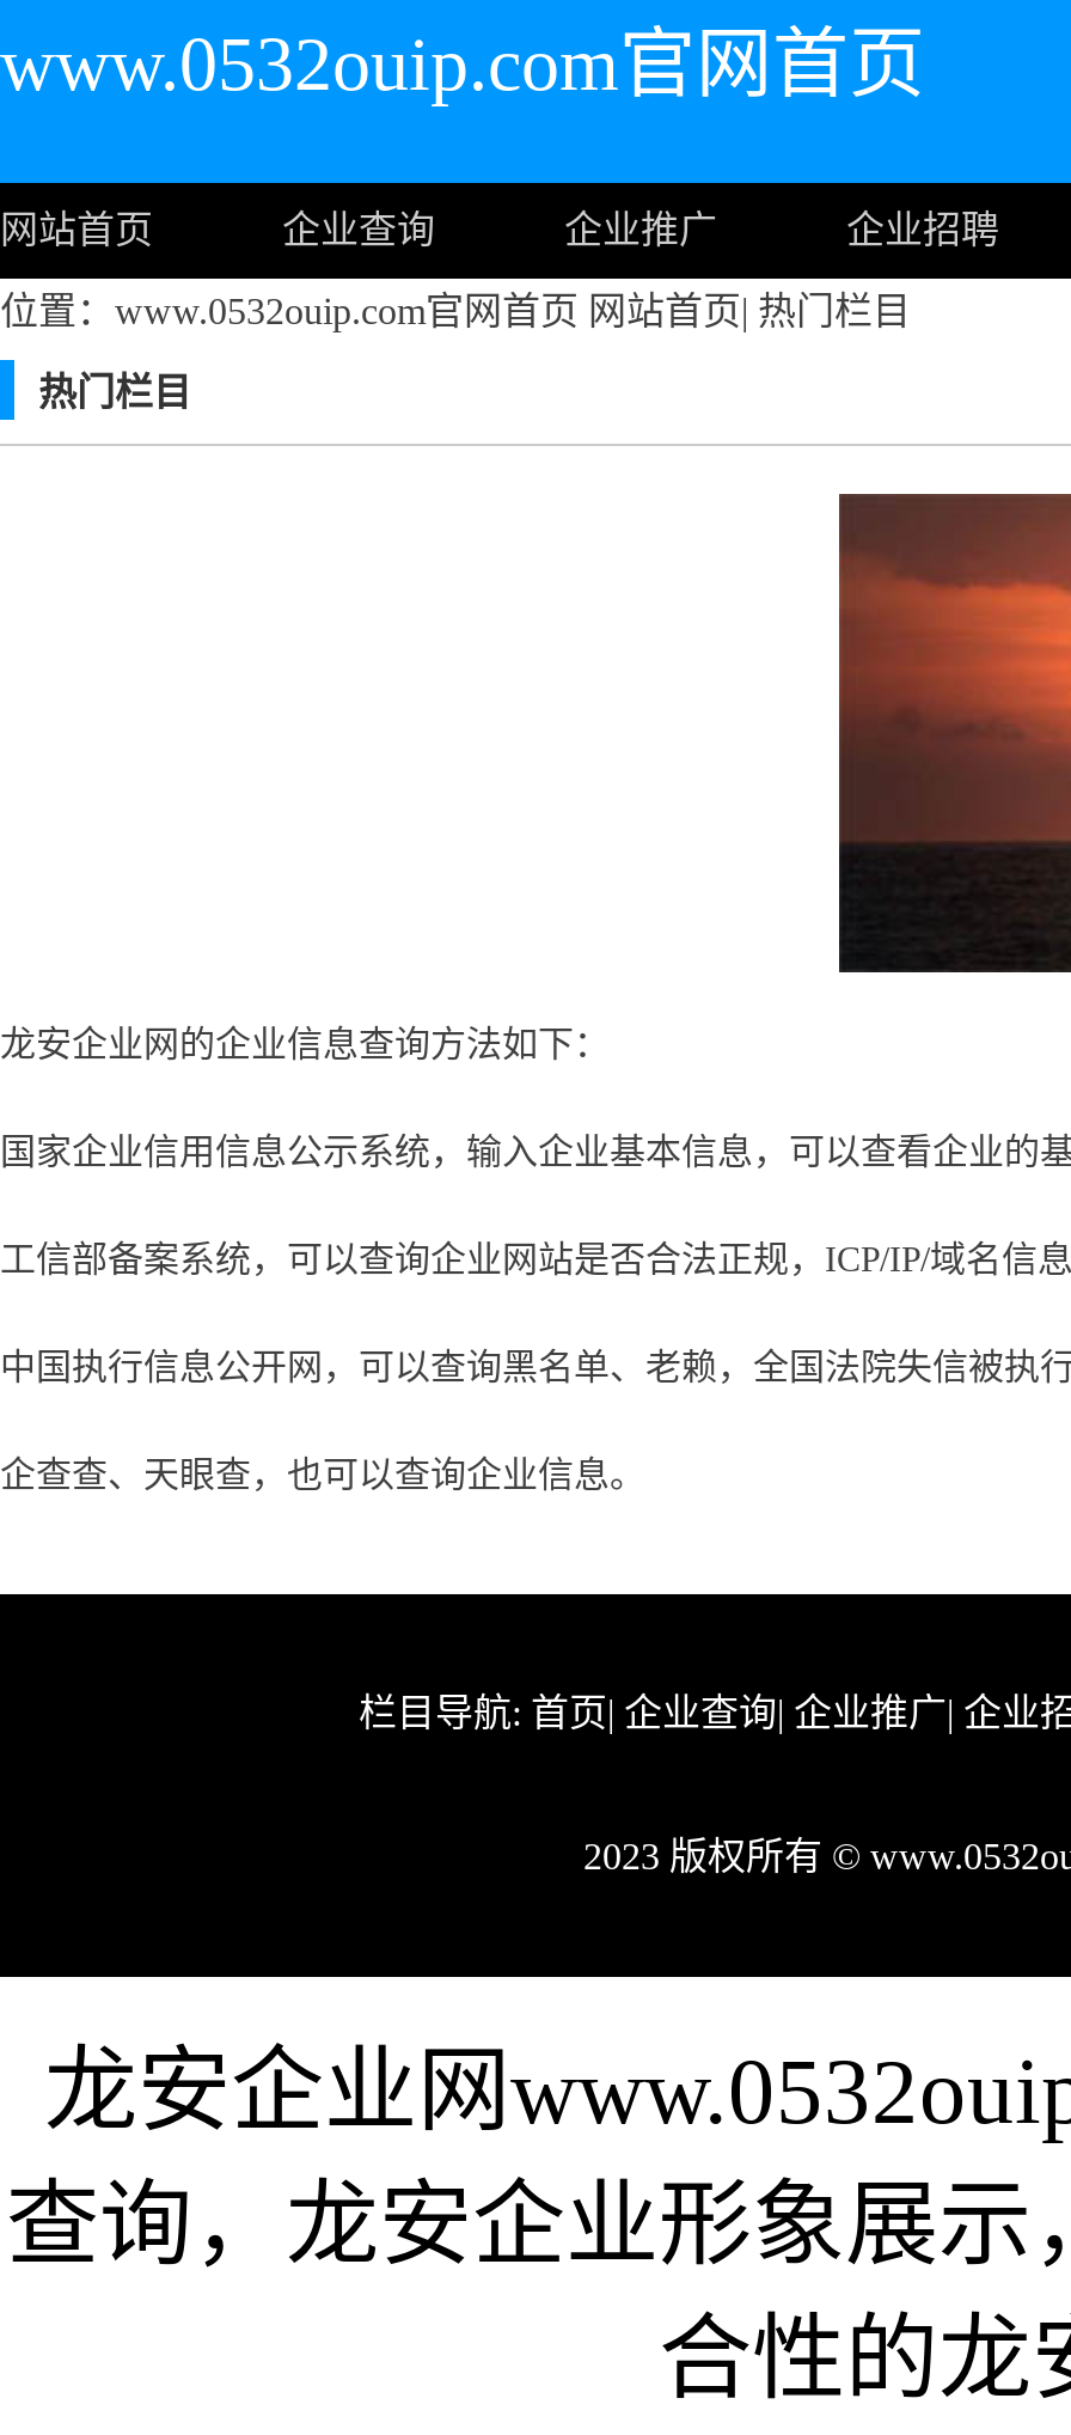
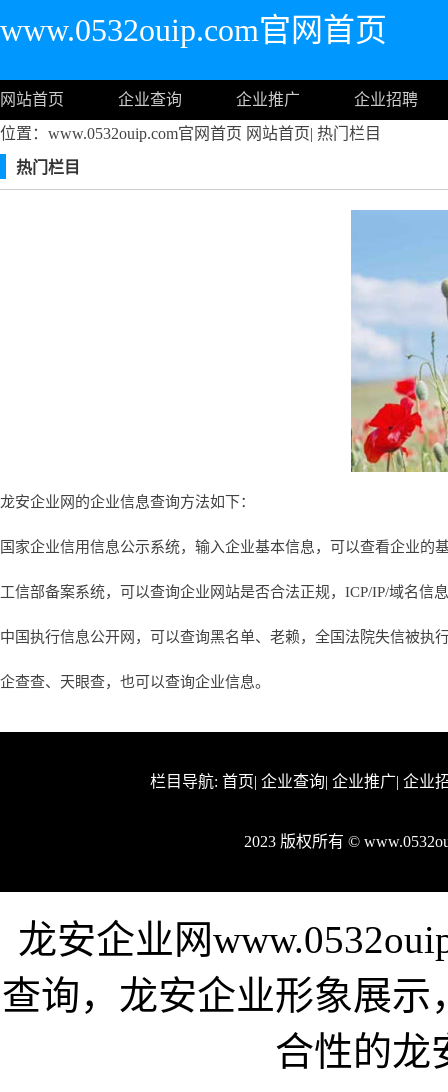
- [image]
+ [image]
